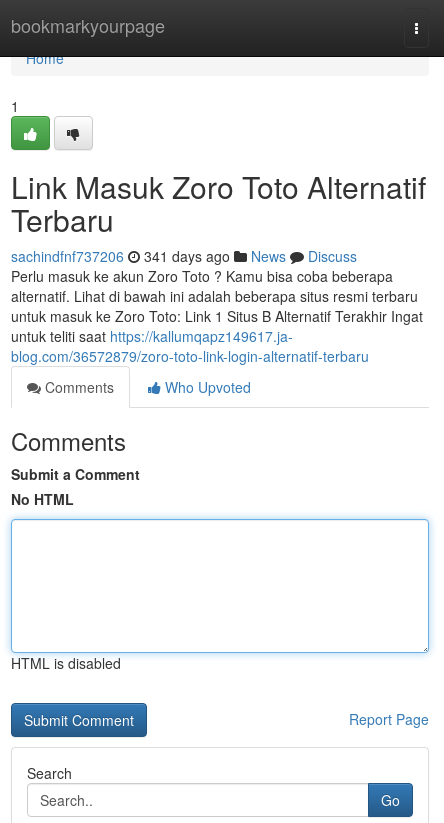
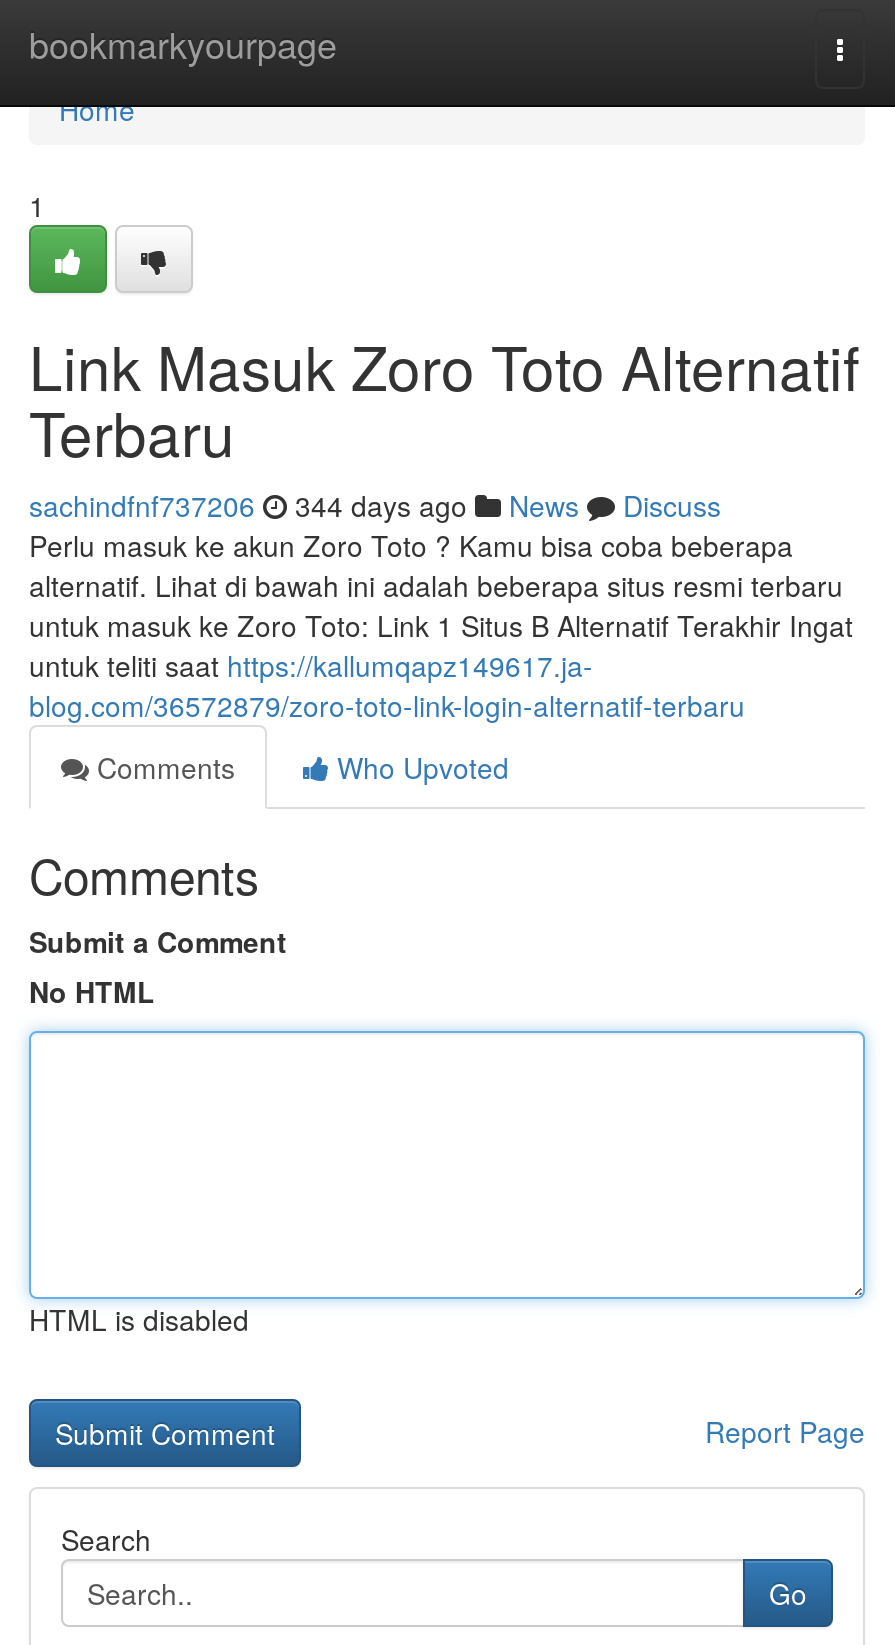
- sachindfnf737206 341 days ago News Discuss
+ sachindfnf737206 344 days ago News Discuss
